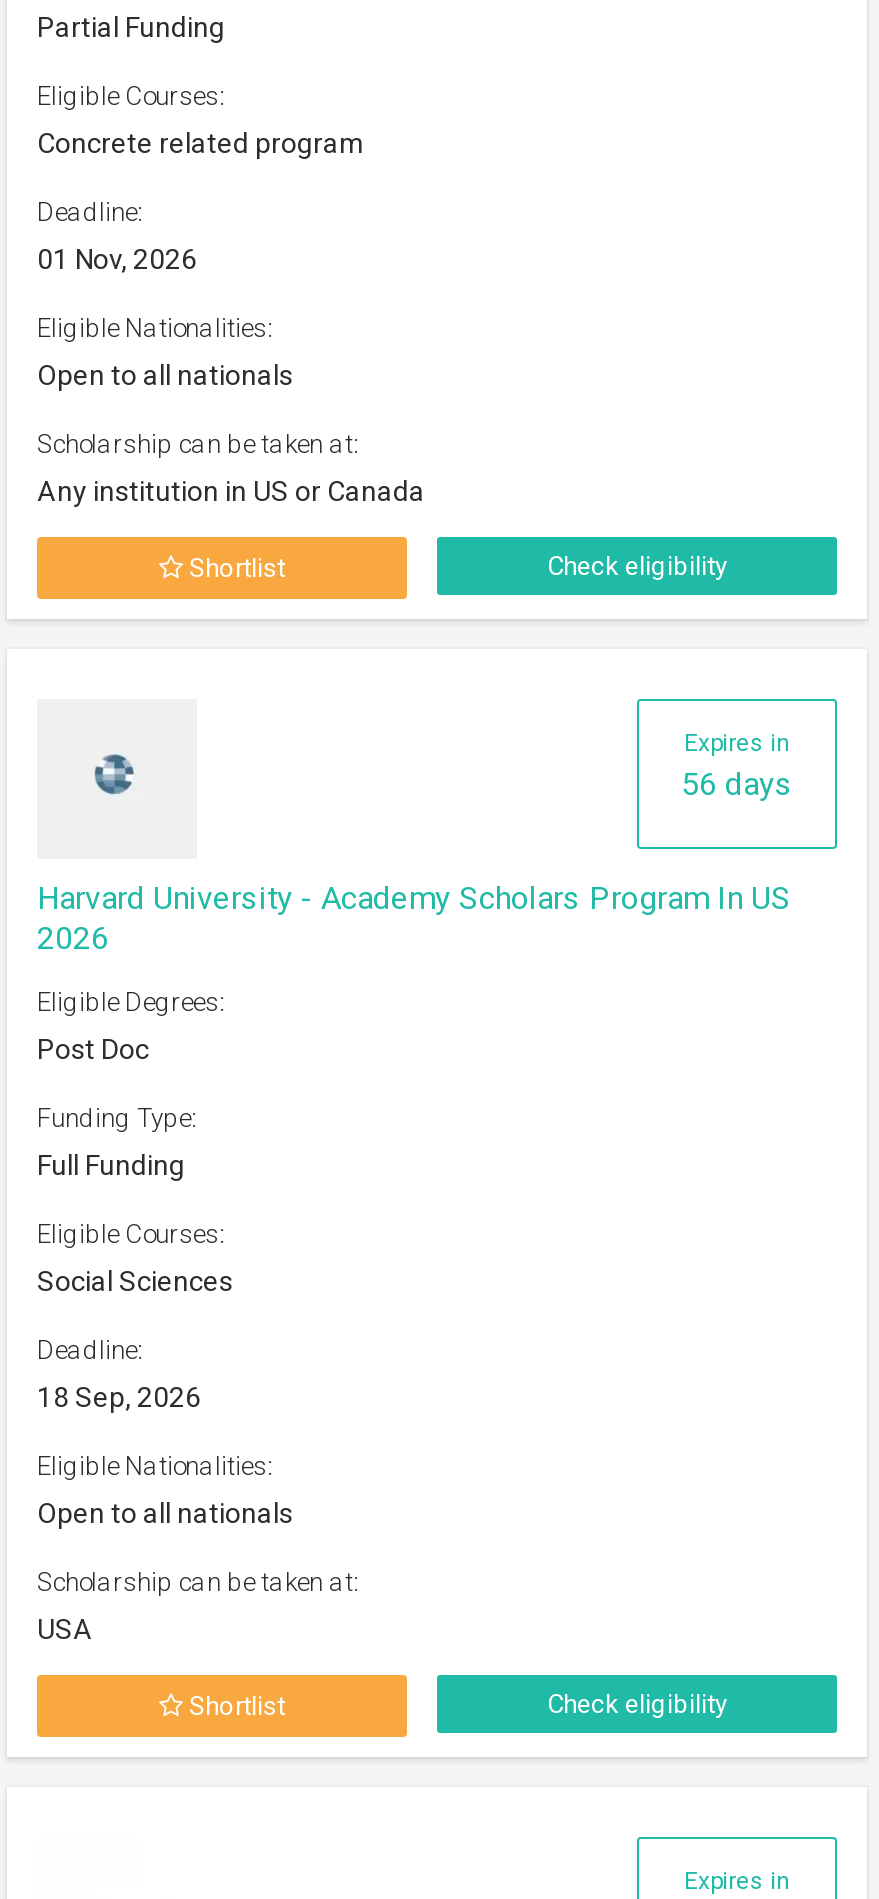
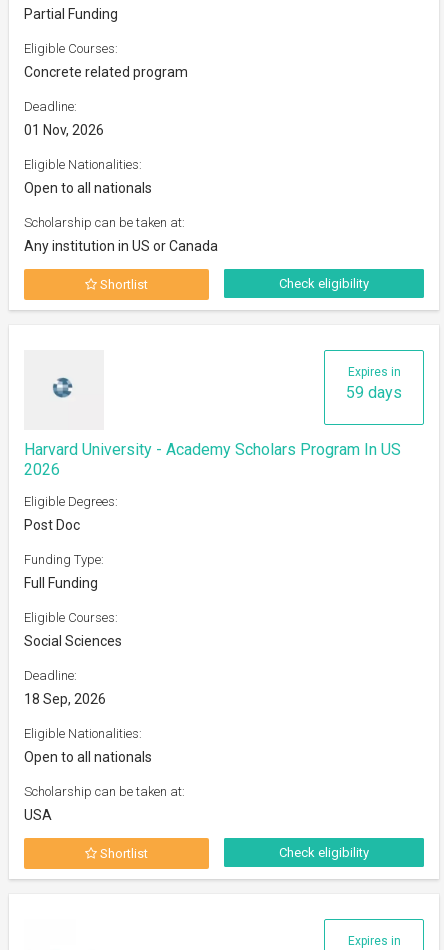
- 56 days
+ 59 days
